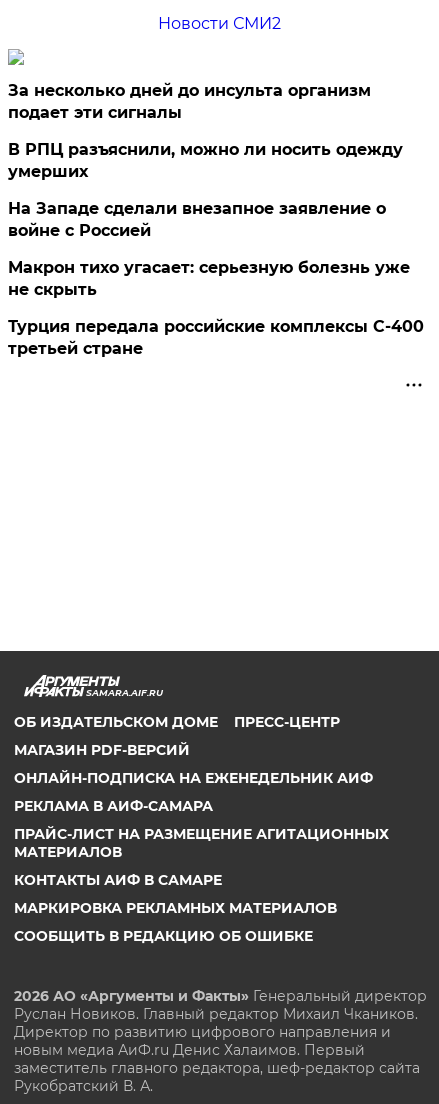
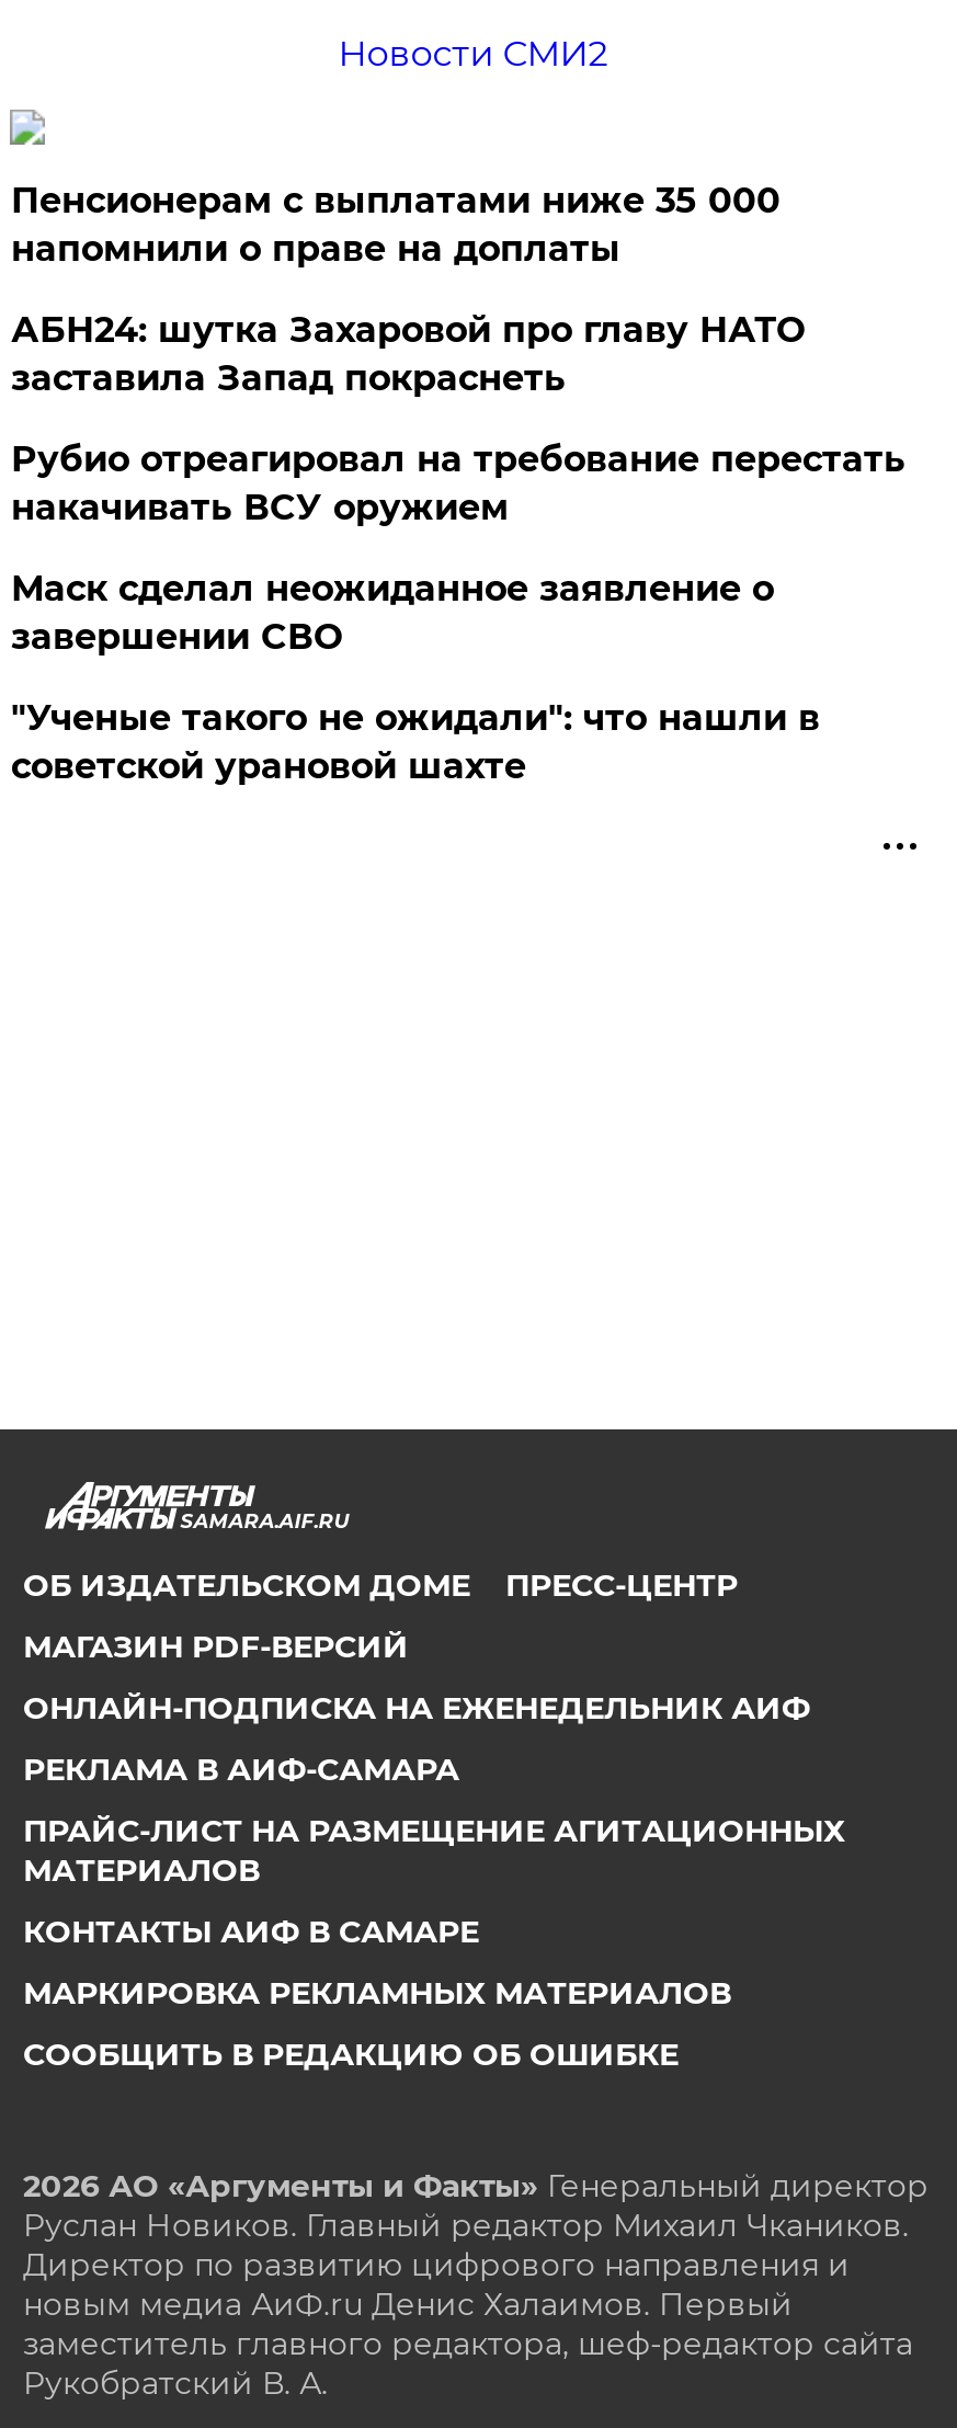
- За несколько дней до инсульта организм
- подает эти сигналы
+ Пенсионерам с выплатами ниже 35 000
+ напомнили о праве на доплаты

- В РПЦ разъяснили, можно ли носить одежду
- умерших
+ АБН24: шутка Захаровой про главу НАТО
+ заставила Запад покраснеть

- На Западе сделали внезапное заявление о
- войне с Россией
+ Рубио отреагировал на требование перестать
+ накачивать ВСУ оружием

- Макрон тихо угасает: серьезную болезнь уже
- не скрыть
+ Маск сделал неожиданное заявление о
+ завершении СВО

- Турция передала российские комплексы С-400
- третьей стране
+ "Ученые такого не ожидали": что нашли в
+ советской урановой шахте
